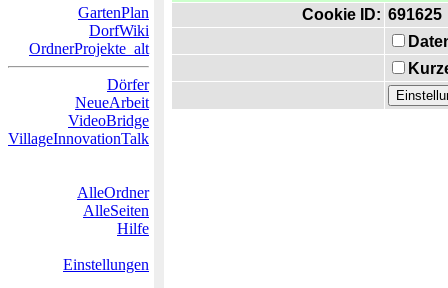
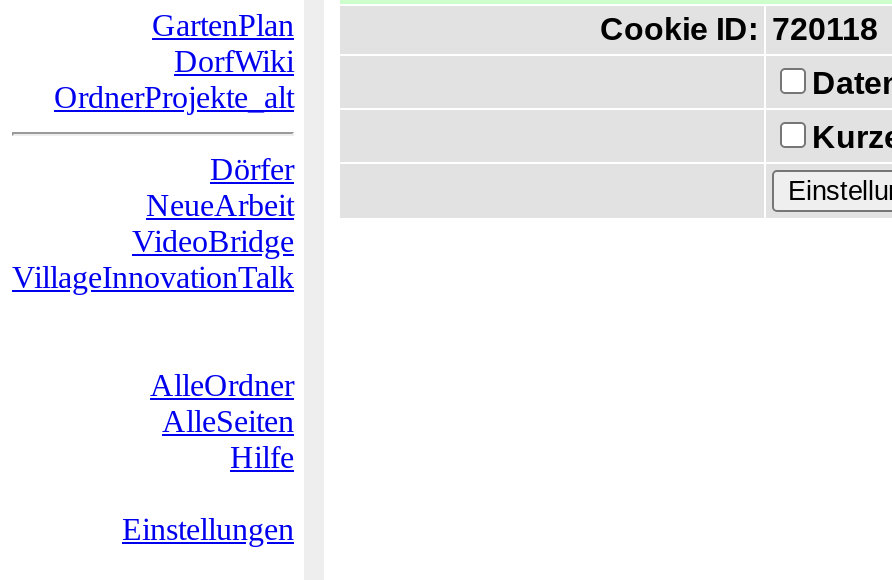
- Cookie ID: 691625
+ Cookie ID: 720118
